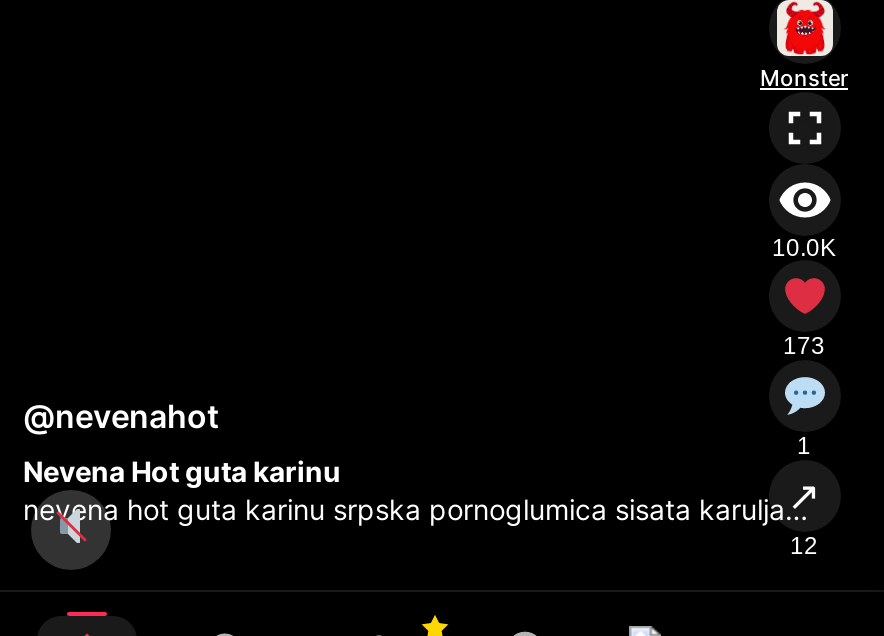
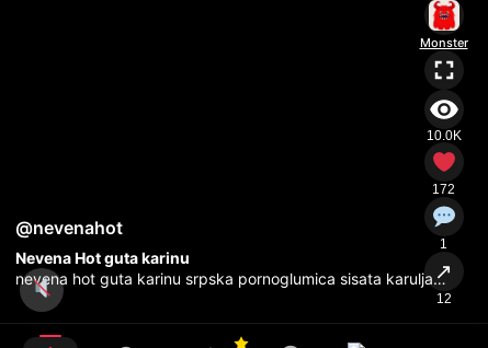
- 173
+ 172
